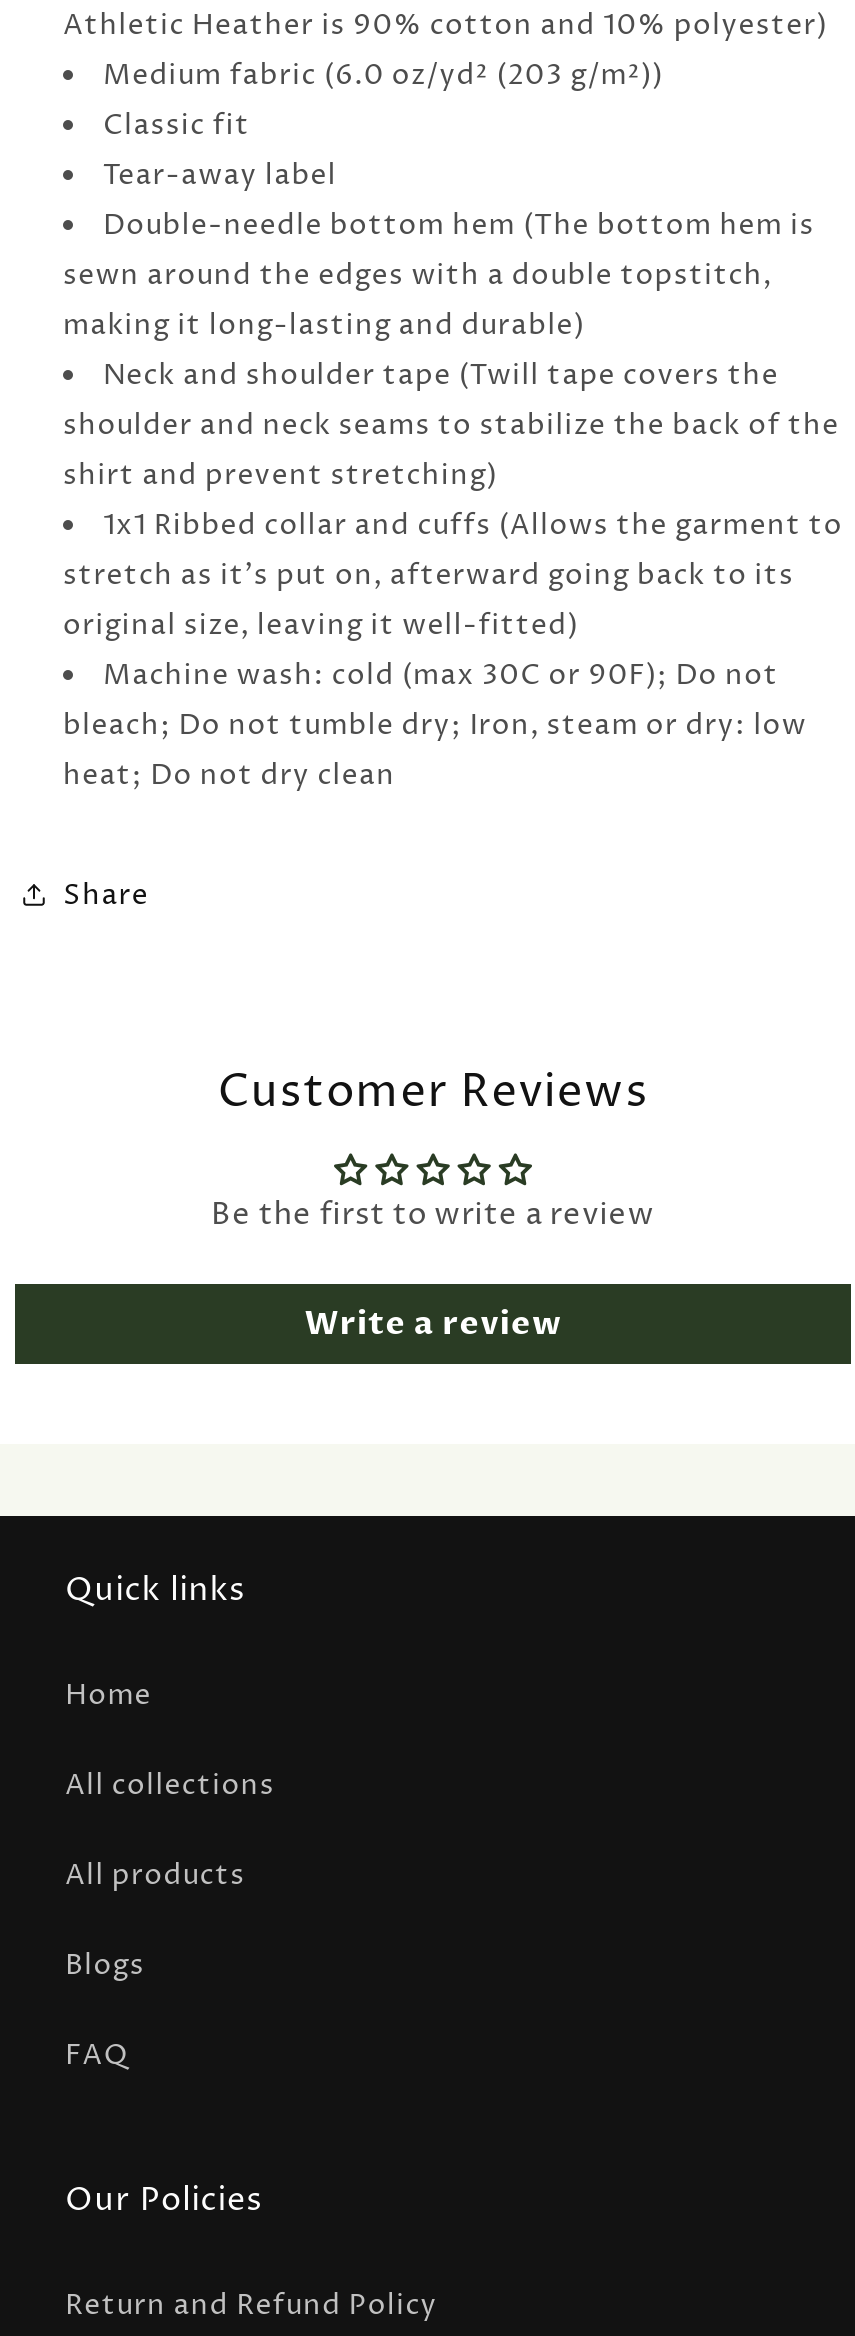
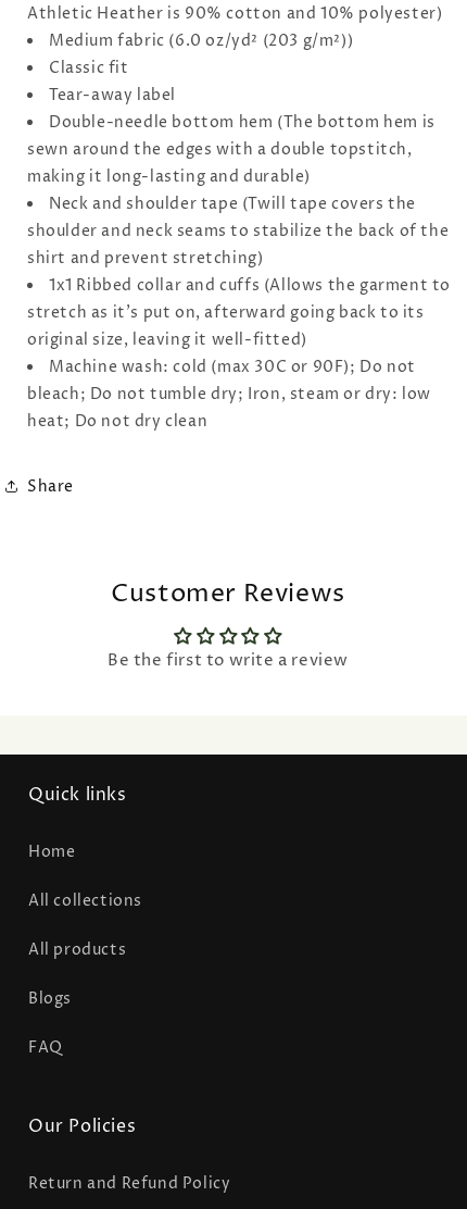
- Write a review
